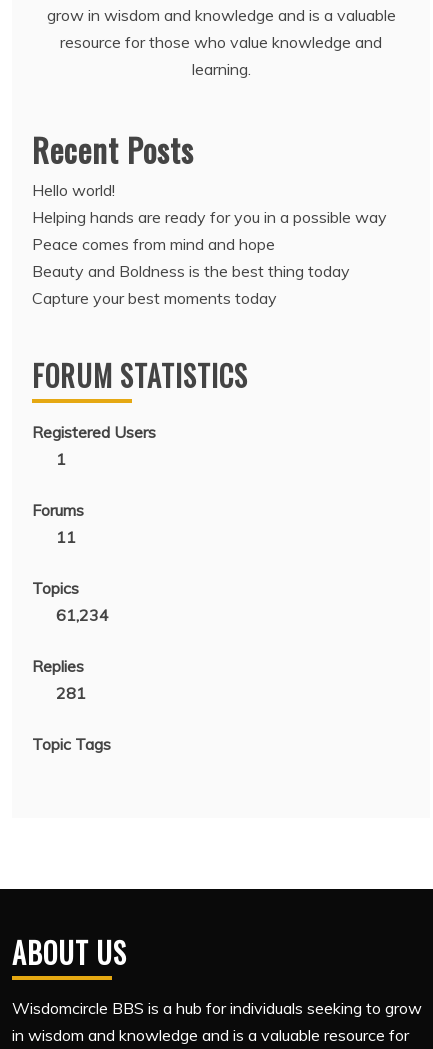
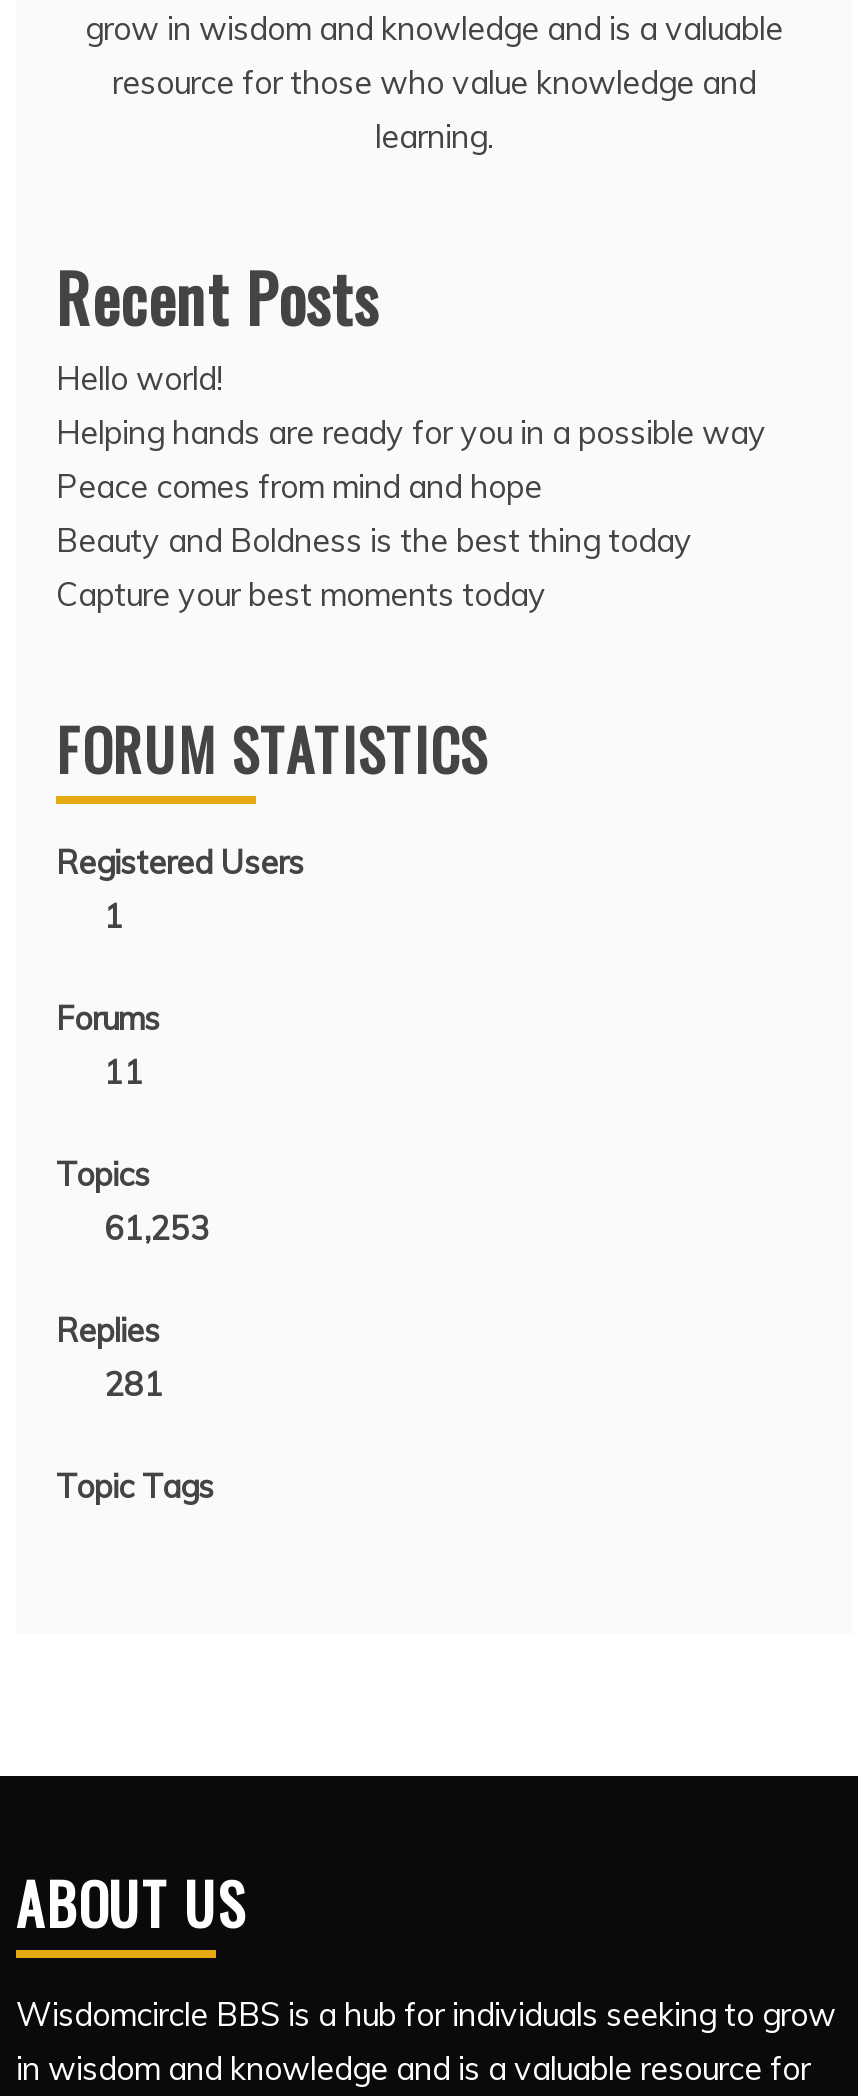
- 61,234
+ 61,253
